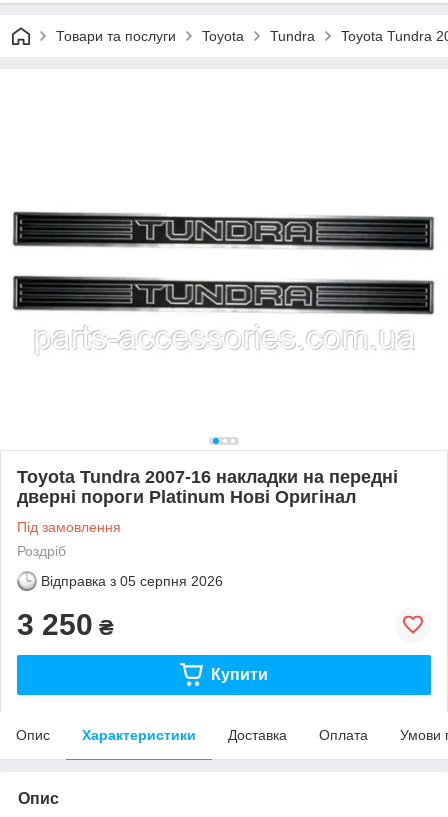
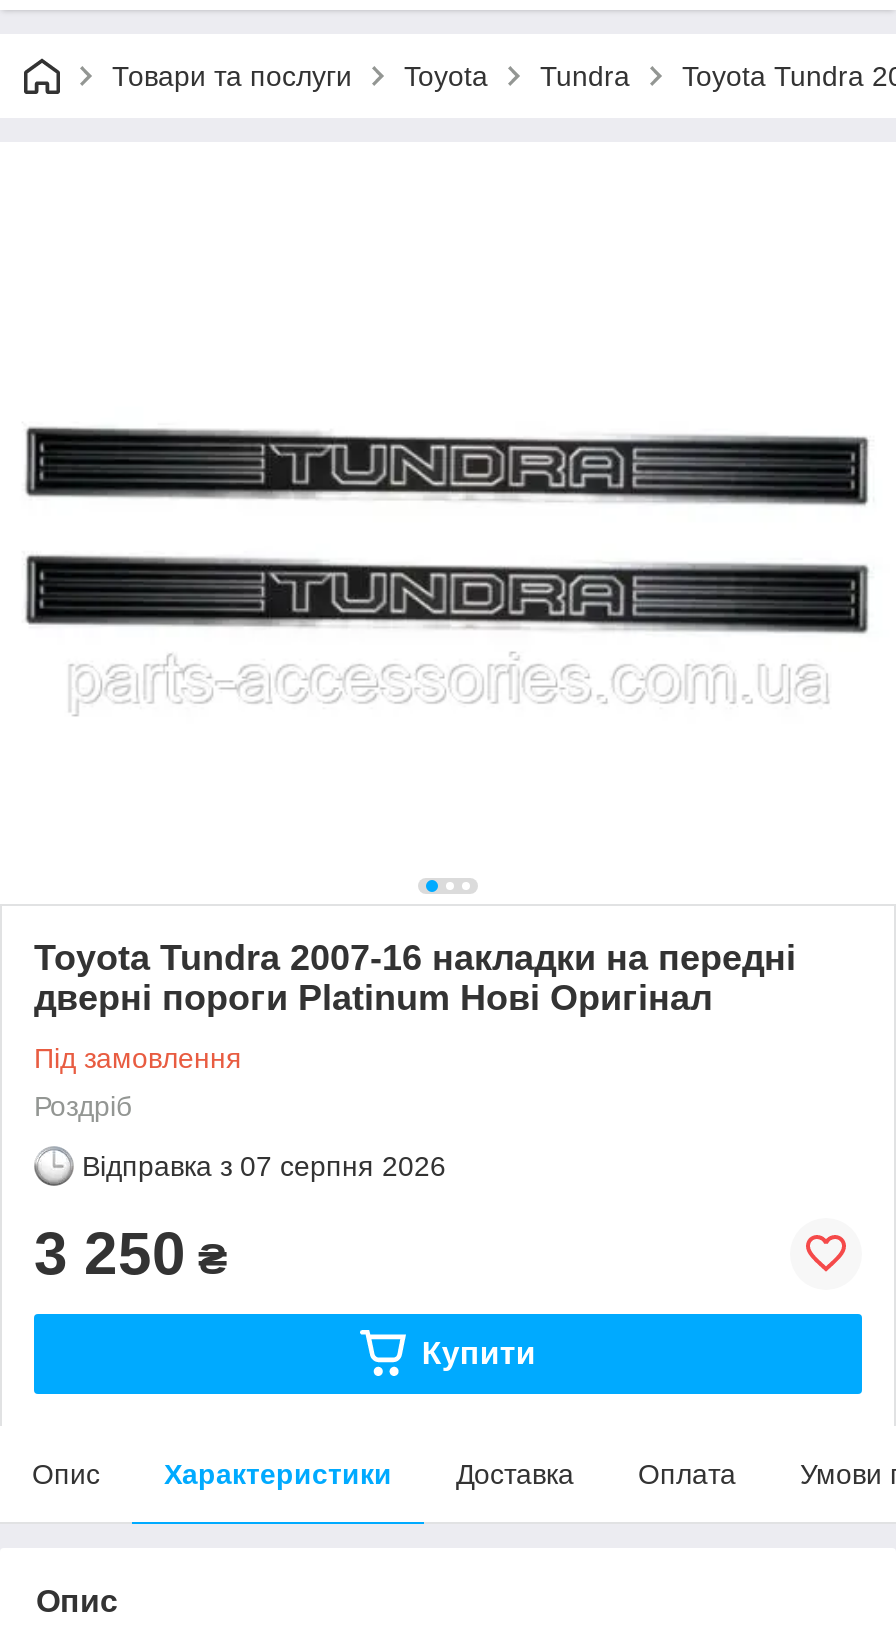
- Відправка з 05 серпня 2026
+ Відправка з 07 серпня 2026
